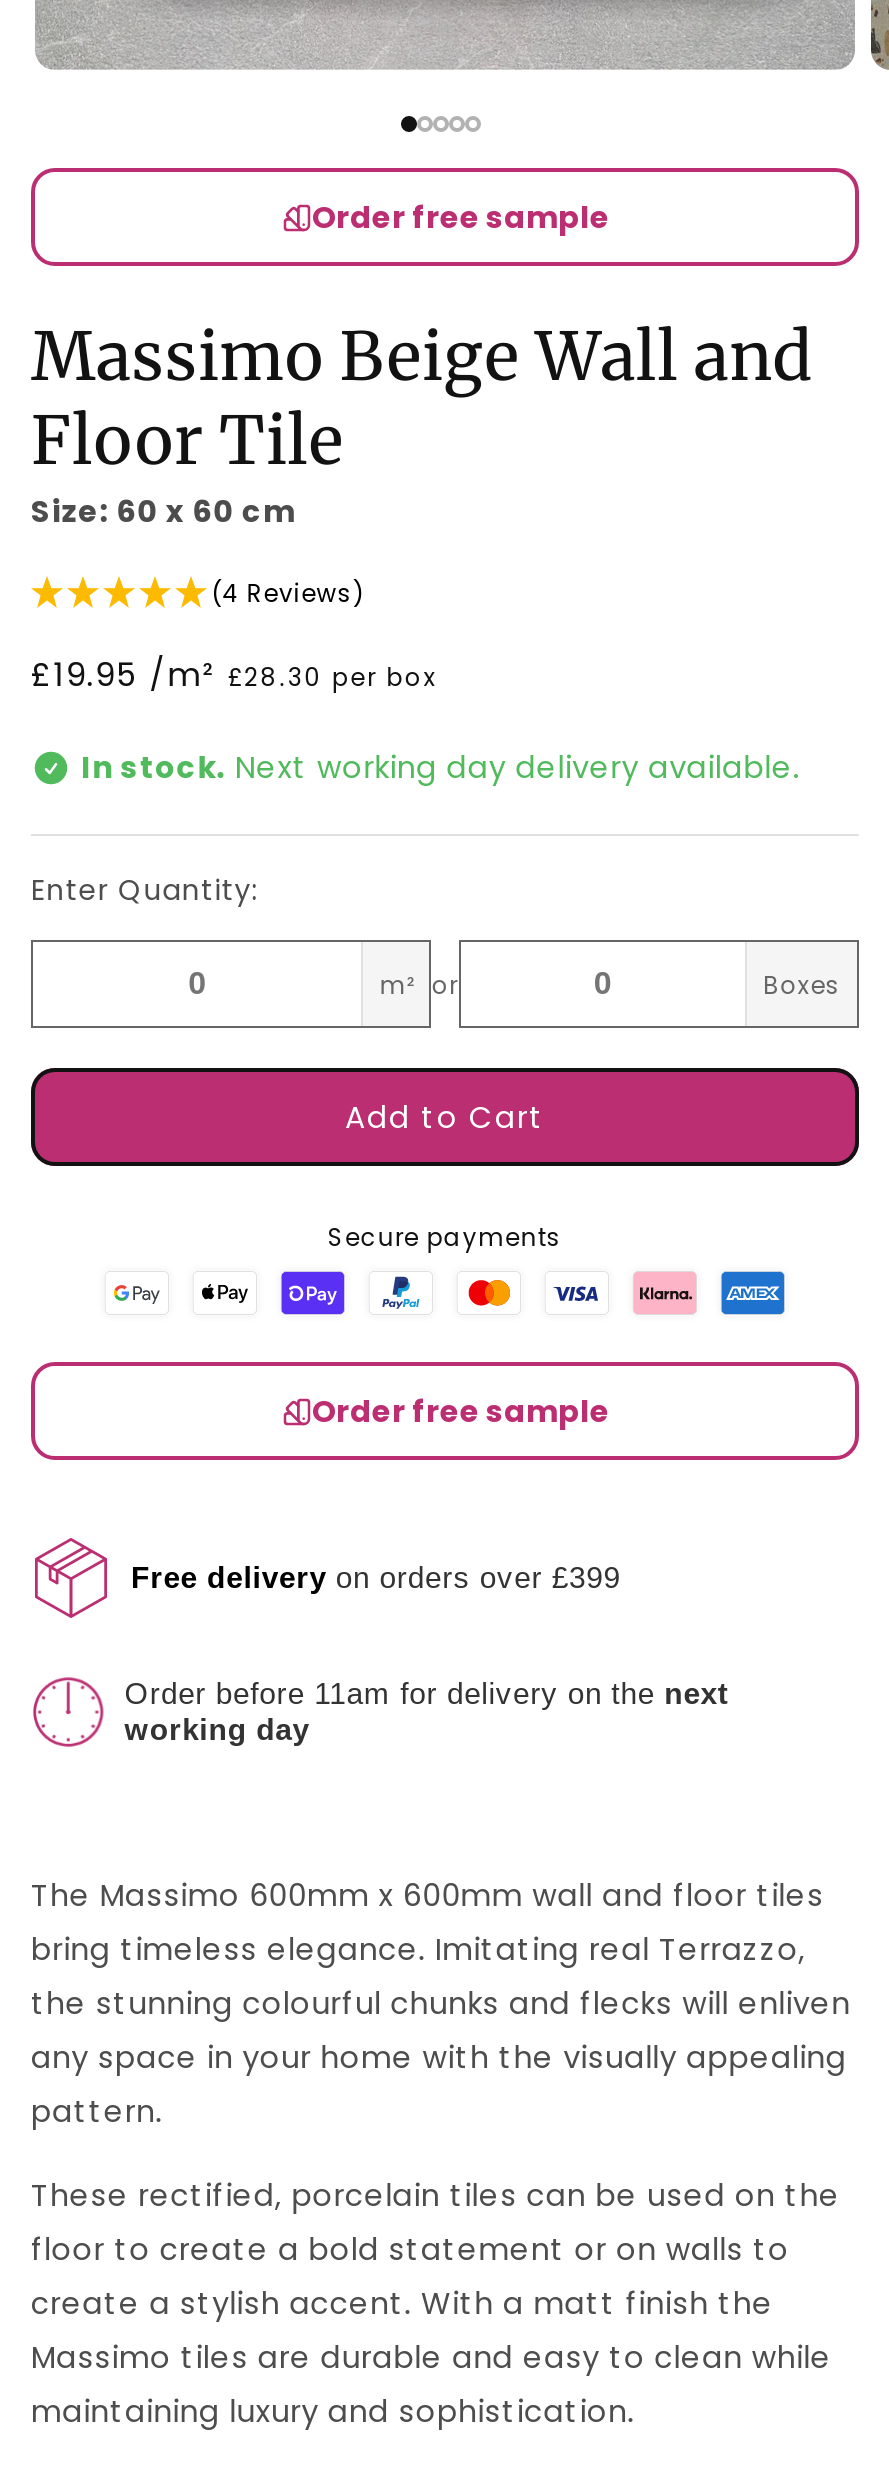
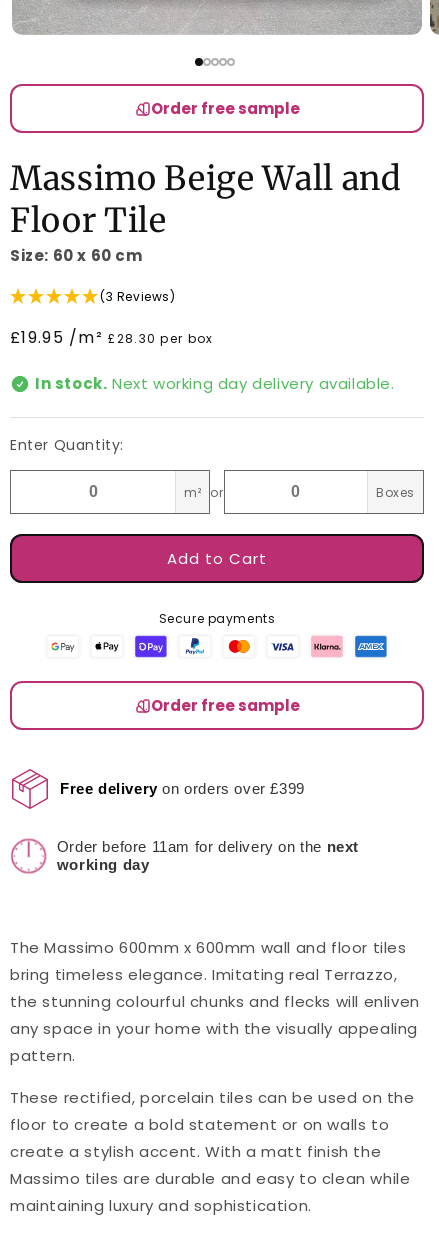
- (4 Reviews)
+ (3 Reviews)
